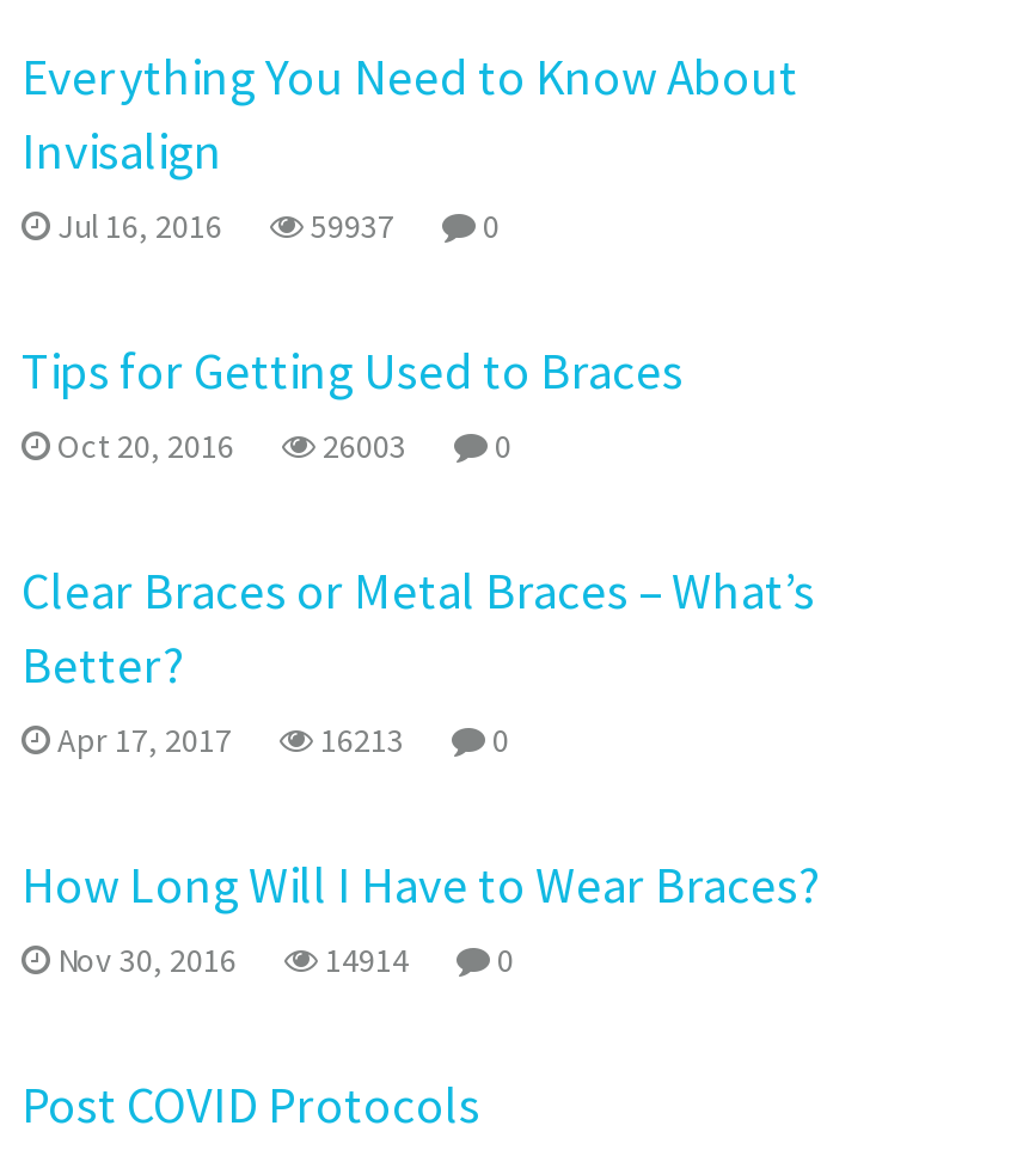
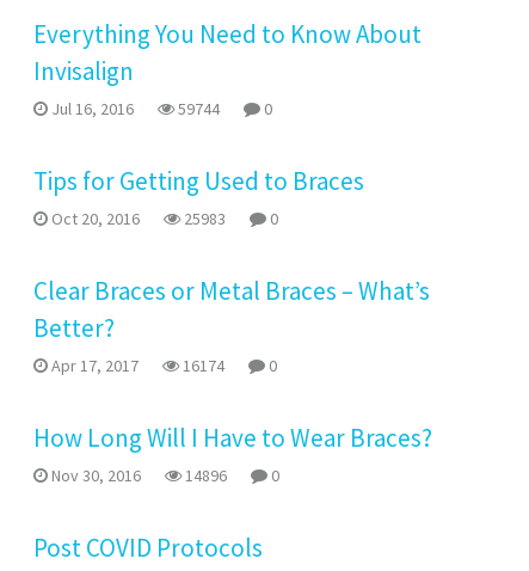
- Jul 16, 2016 59937 0
+ Jul 16, 2016 59744 0

- Oct 20, 2016 26003 0
+ Oct 20, 2016 25983 0

- Apr 17, 2017 16213 0
+ Apr 17, 2017 16174 0

- Nov 30, 2016 14914 0
+ Nov 30, 2016 14896 0
